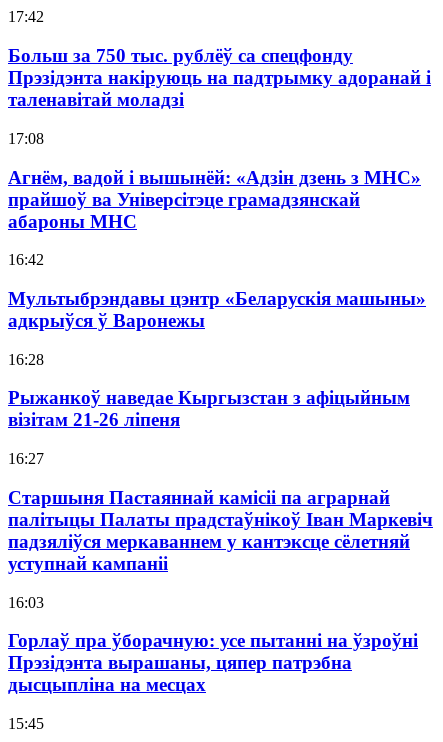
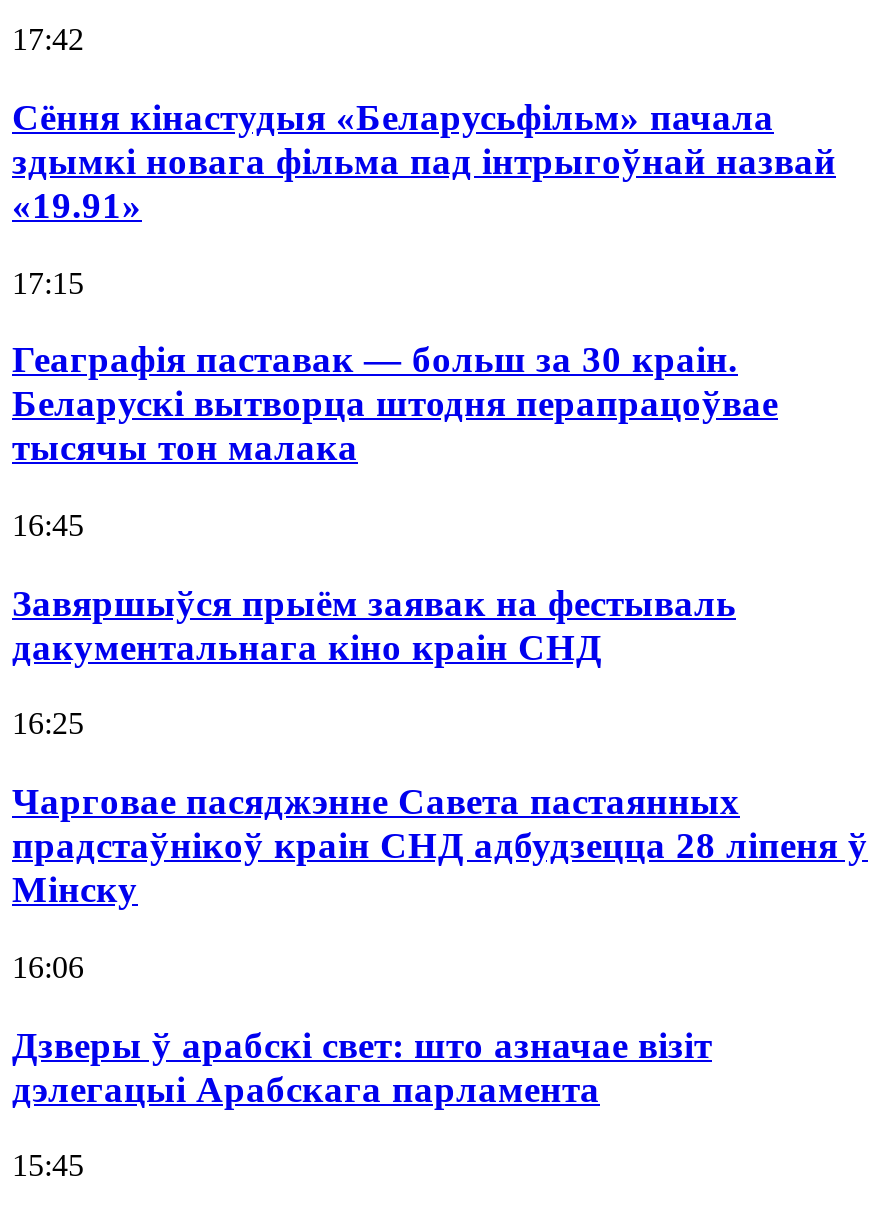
- Больш за 750 тыс. рублёў са спецфонду
- Прэзідэнта накіруюць на падтрымку адоранай і
- таленавітай моладзі
- 17:08
- Агнём, вадой і вышынёй: «Адзін дзень з МНС»
- прайшоў ва Універсітэце грамадзянскай
- абароны МНС
- 16:42
- Мультыбрэндавы цэнтр «Беларускія машыны»
- адкрыўся ў Варонежы
- 16:28
- Рыжанкоў наведае Кыргызстан з афіцыйным
- візітам 21-26 ліпеня
- 16:27
- Старшыня Пастаяннай камісіі па аграрнай
- палітыцы Палаты прадстаўнікоў Іван Маркевіч
- падзяліўся меркаваннем у кантэксце сёлетняй
- уступнай кампаніі
- 16:03
- Горлаў пра ўборачную: усе пытанні на ўзроўні
- Прэзідэнта вырашаны, цяпер патрэбна
- дысцыпліна на месцах
+ Сёння кінастудыя «Беларусьфільм» пачала
+ здымкі новага фільма пад інтрыгоўнай назвай
+ «19.91»
+ 17:15
+ Геаграфія паставак — больш за 30 краін.
+ Беларускі вытворца штодня перапрацоўвае
+ тысячы тон малака
+ 16:45
+ Завяршыўся прыём заявак на фестываль
+ дакументальнага кіно краін СНД
+ 16:25
+ Чарговае пасяджэнне Савета пастаянных
+ прадстаўнікоў краін СНД адбудзецца 28 ліпеня ў
+ Мінску
+ 16:06
+ Дзверы ў арабскі свет: што азначае візіт
+ дэлегацыі Арабскага парламента
